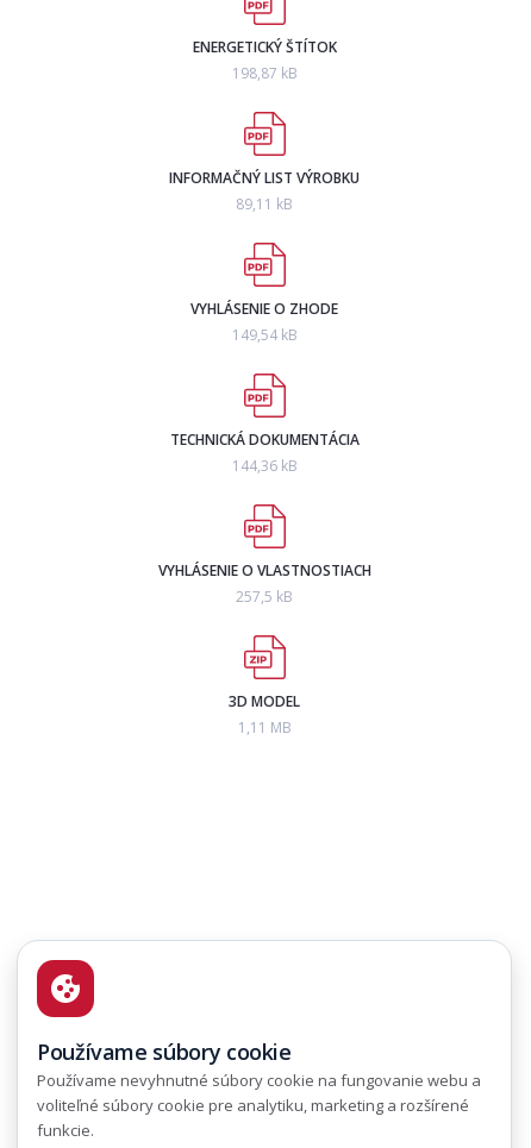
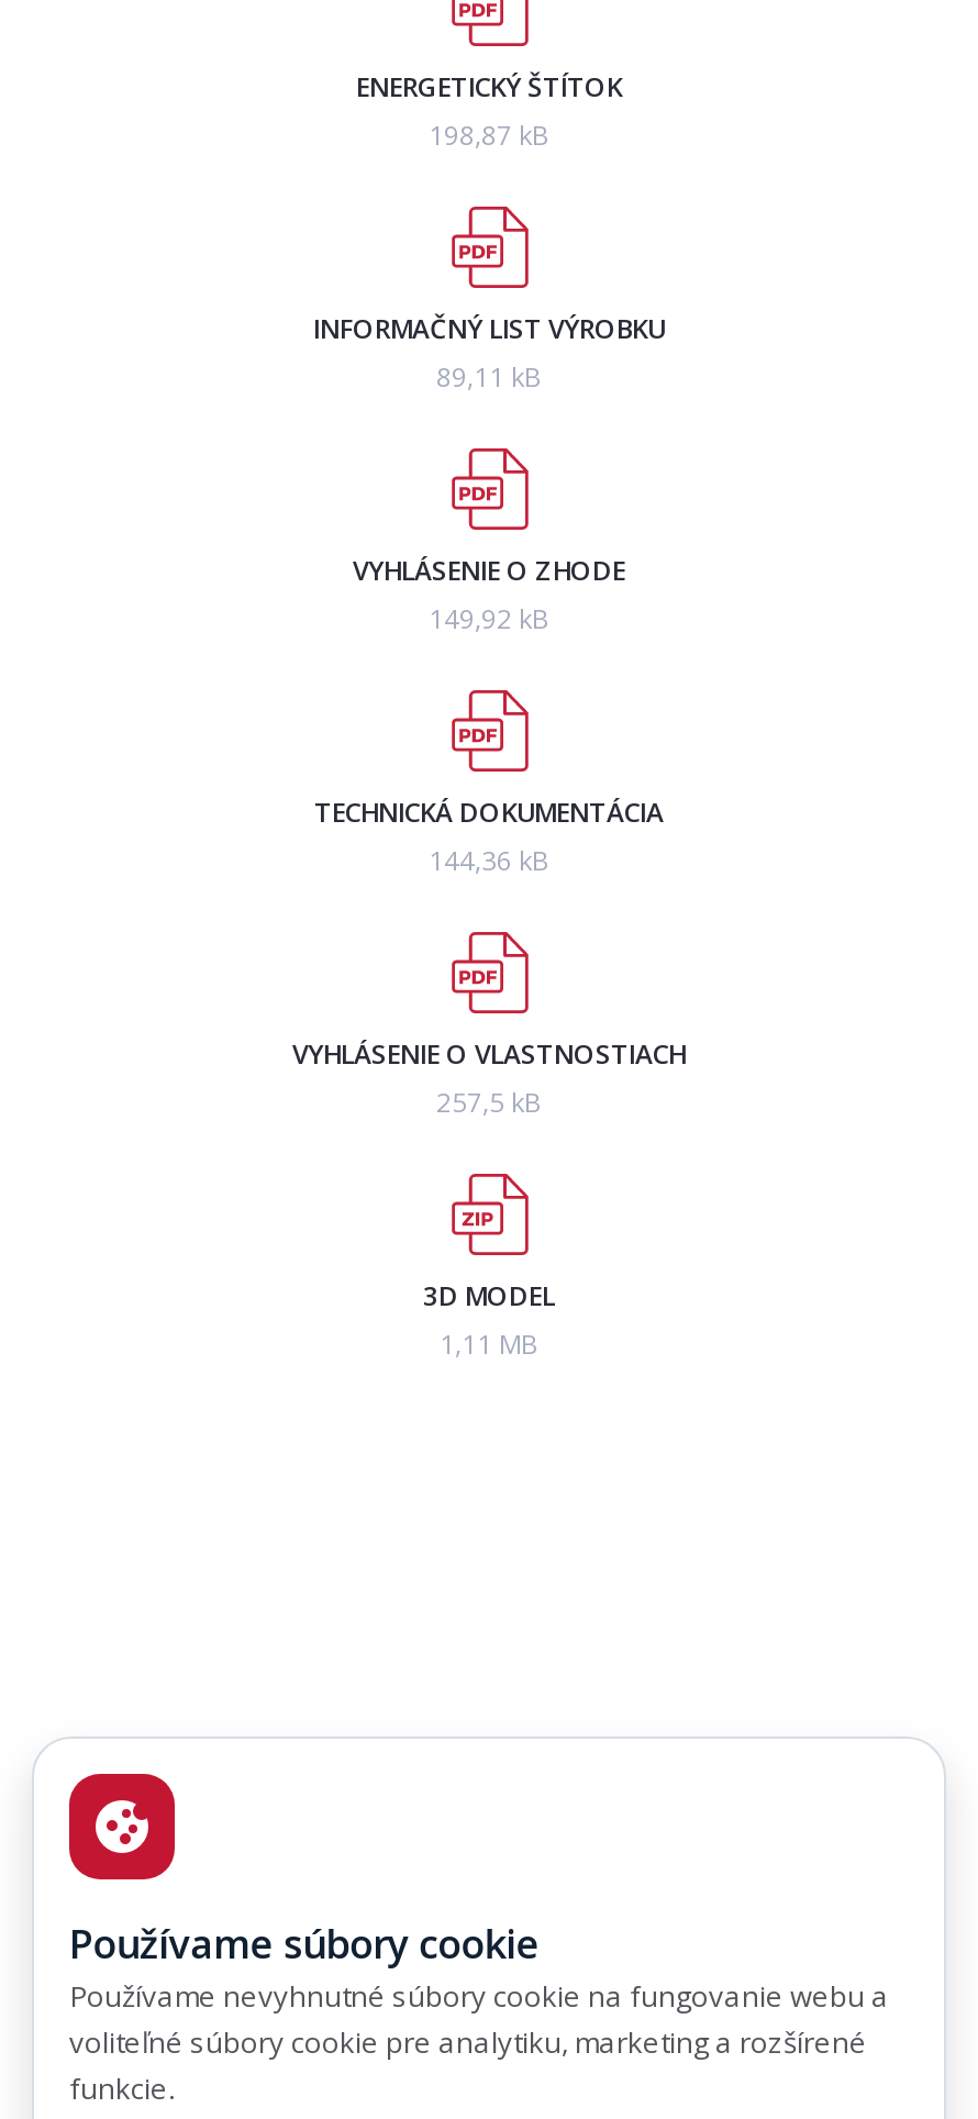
- 149,54 kB
+ 149,92 kB
